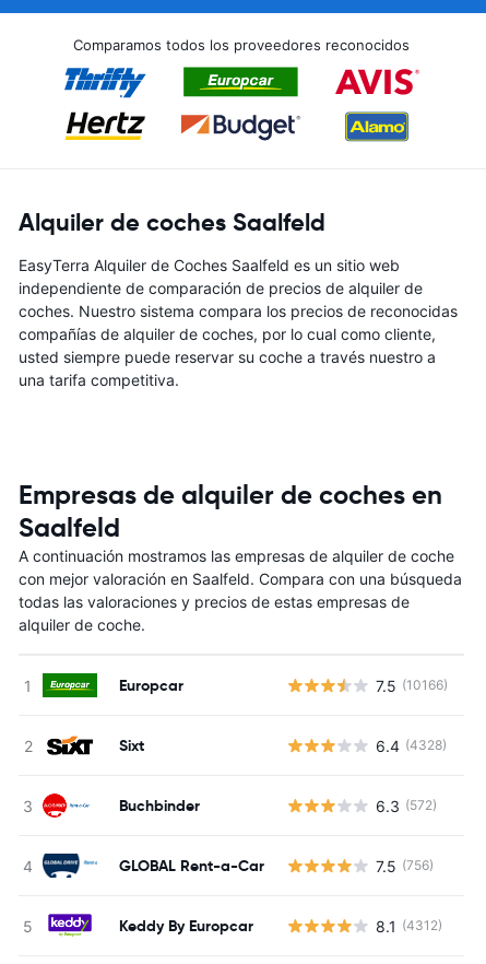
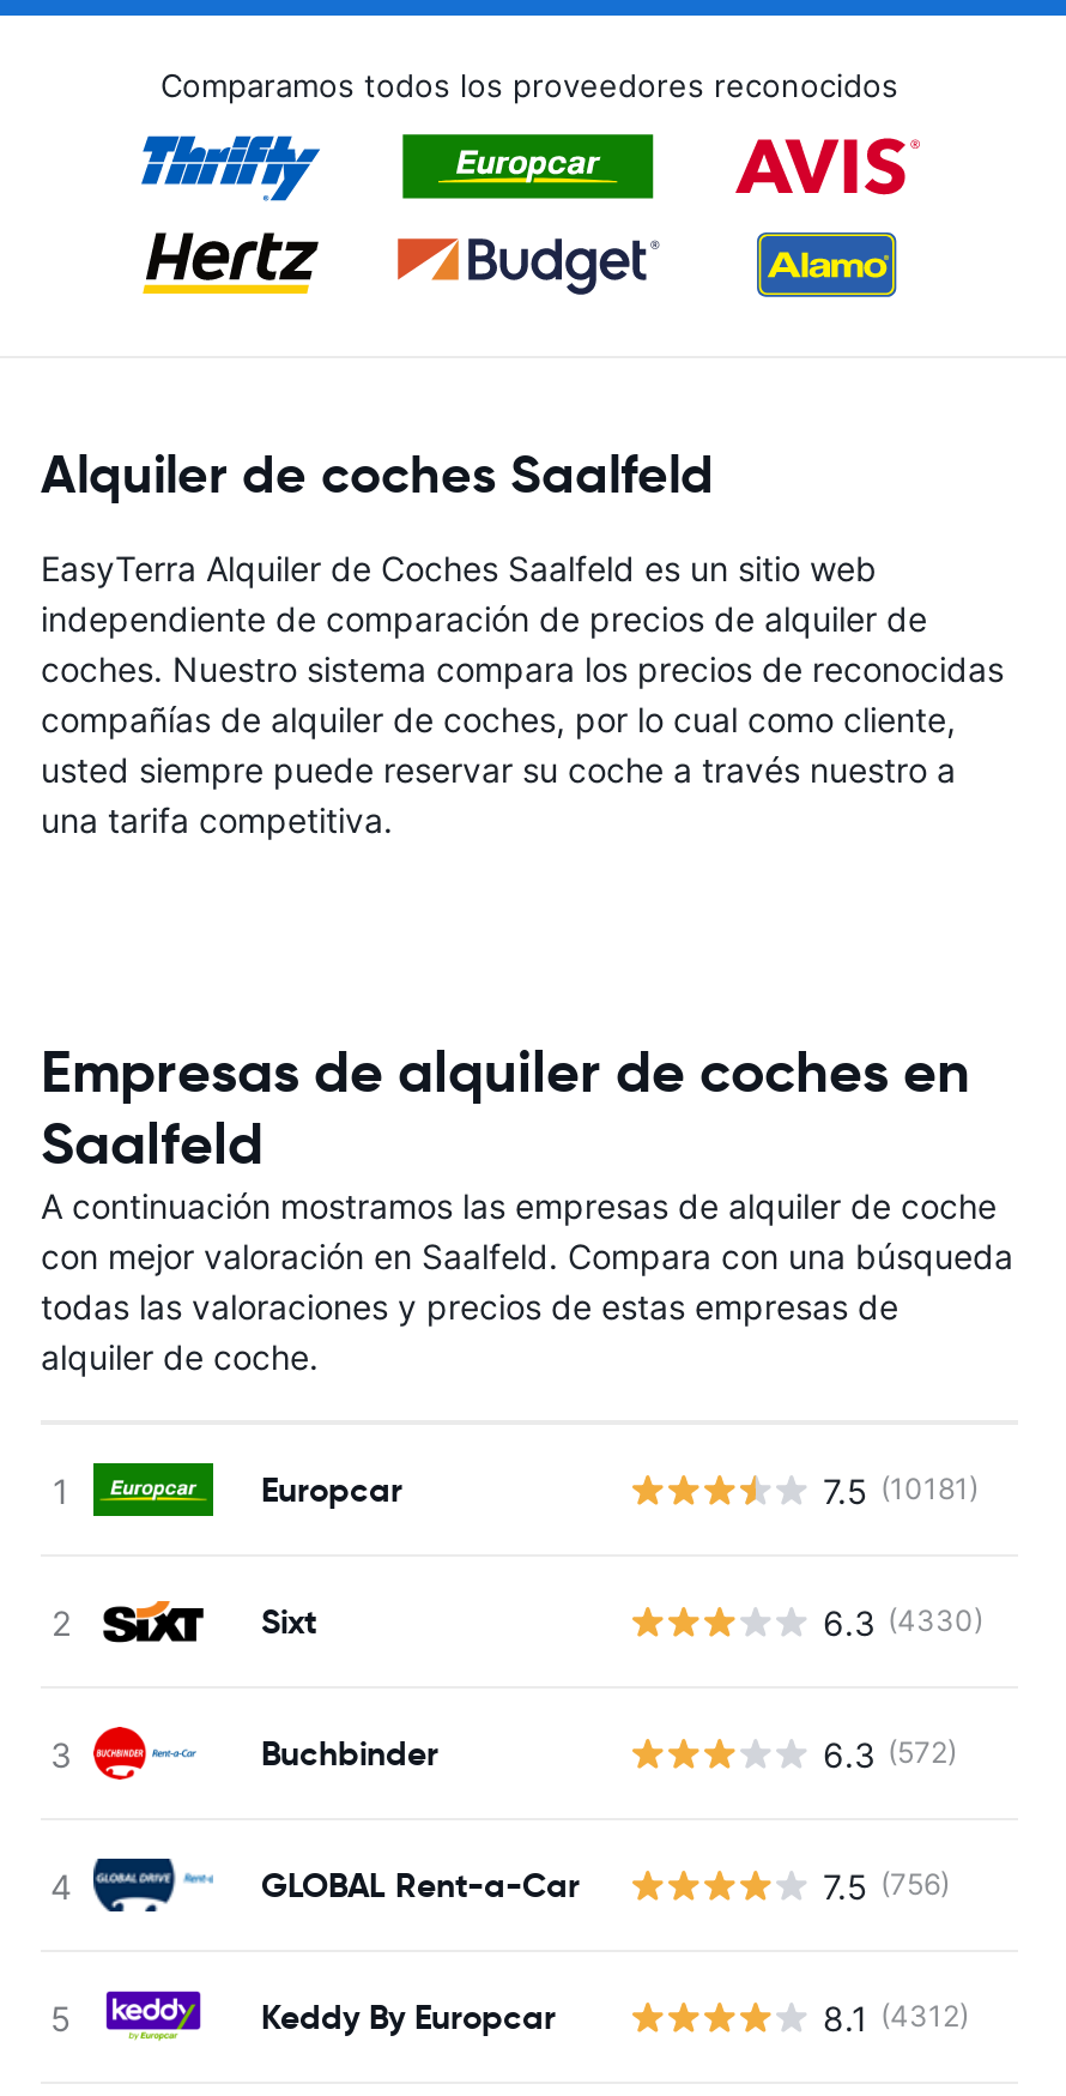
- 7.5 (10166)
+ 7.5 (10181)

- 6.4 (4328)
+ 6.3 (4330)
